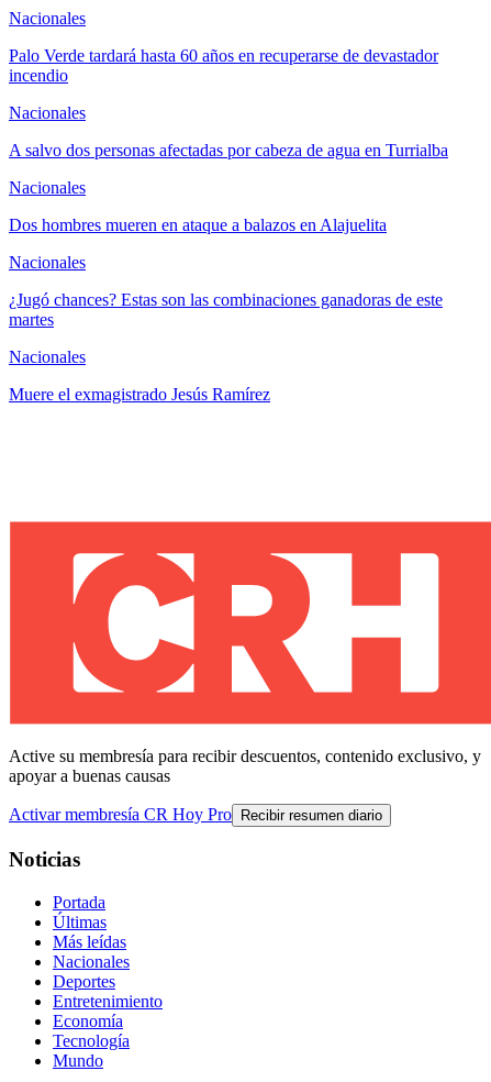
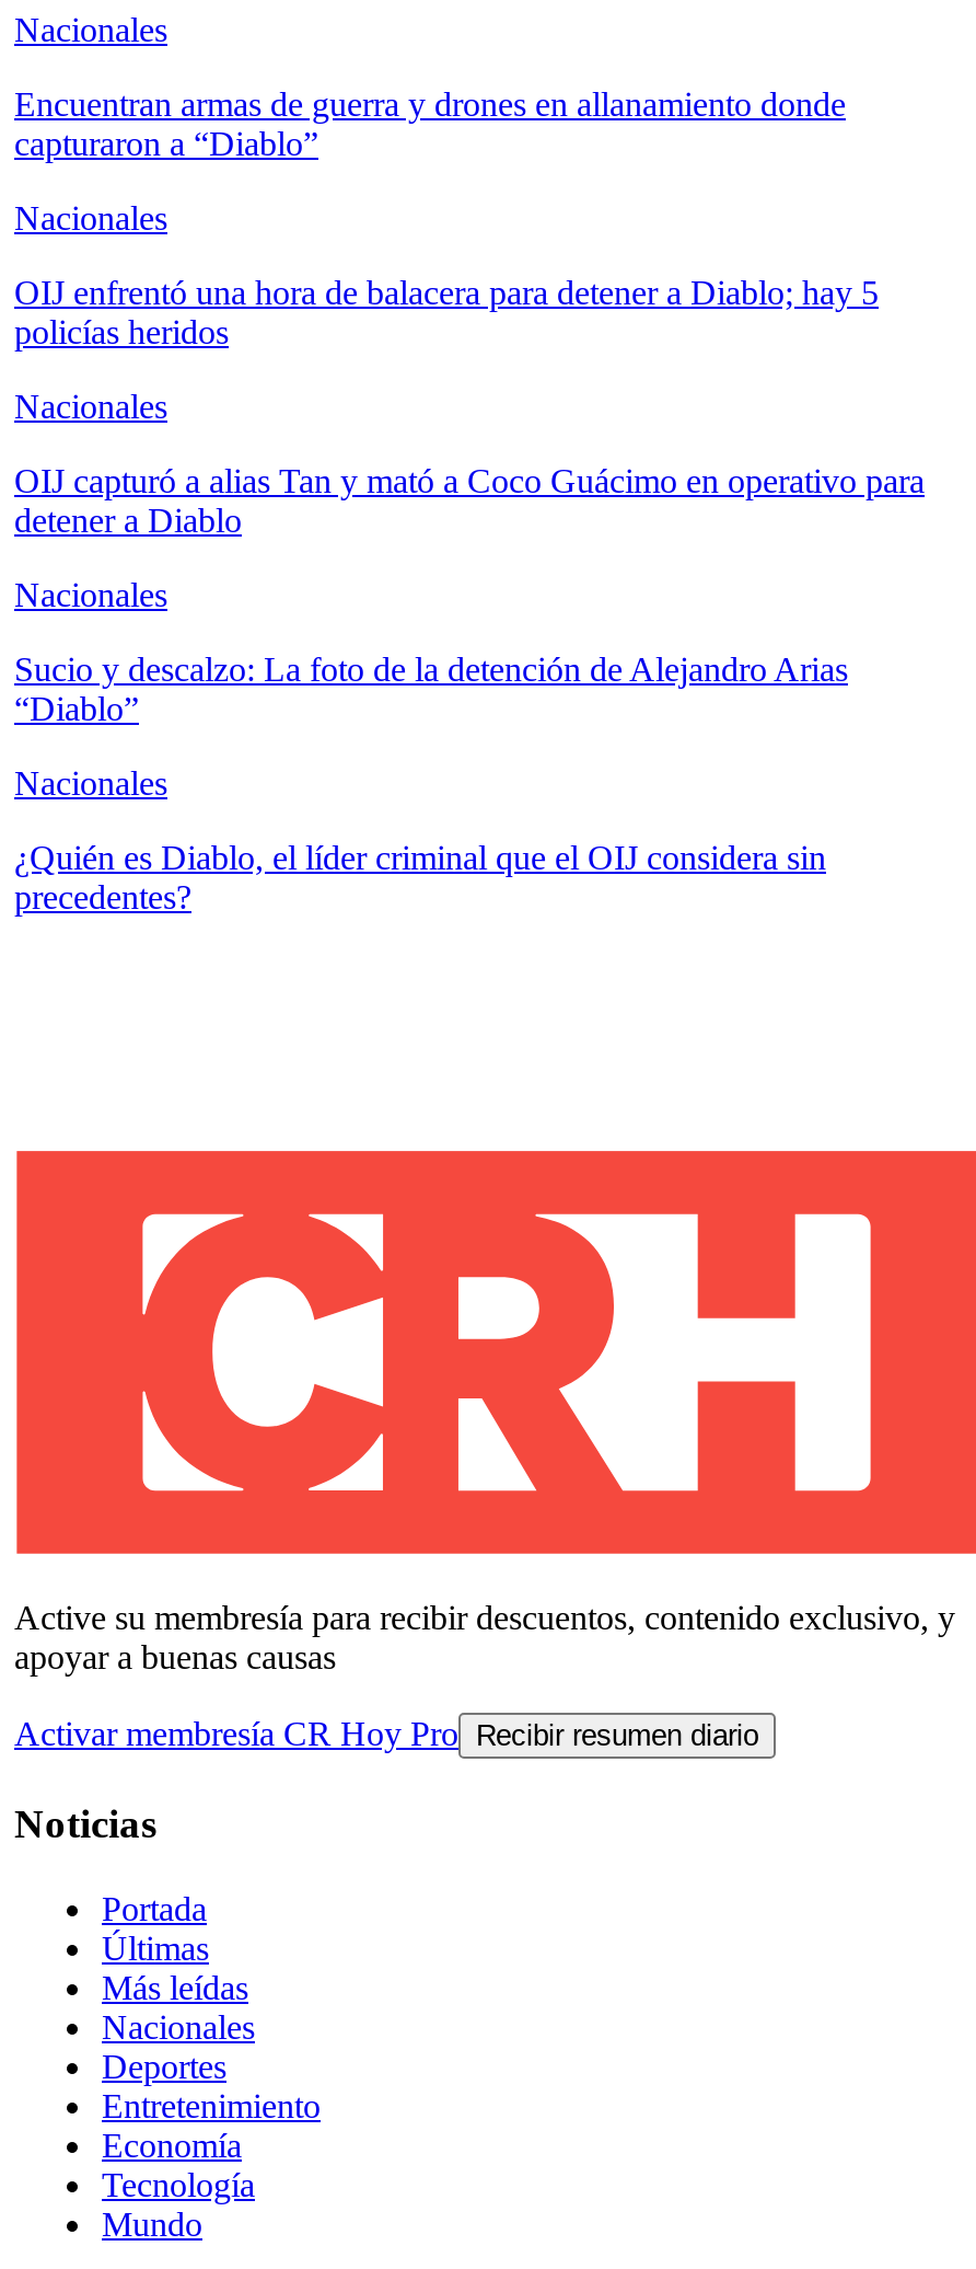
- Palo Verde tardará hasta 60 años en recuperarse de devastador
- incendio
+ Encuentran armas de guerra y drones en allanamiento donde
+ capturaron a “Diablo”

- A salvo dos personas afectadas por cabeza de agua en Turrialba
+ OIJ enfrentó una hora de balacera para detener a Diablo; hay 5
+ policías heridos

- Dos hombres mueren en ataque a balazos en Alajuelita
+ OIJ capturó a alias Tan y mató a Coco Guácimo en operativo para
+ detener a Diablo

- ¿Jugó chances? Estas son las combinaciones ganadoras de este
- martes
+ Sucio y descalzo: La foto de la detención de Alejandro Arias
+ “Diablo”

- Muere el exmagistrado Jesús Ramírez
+ ¿Quién es Diablo, el líder criminal que el OIJ considera sin
+ precedentes?
